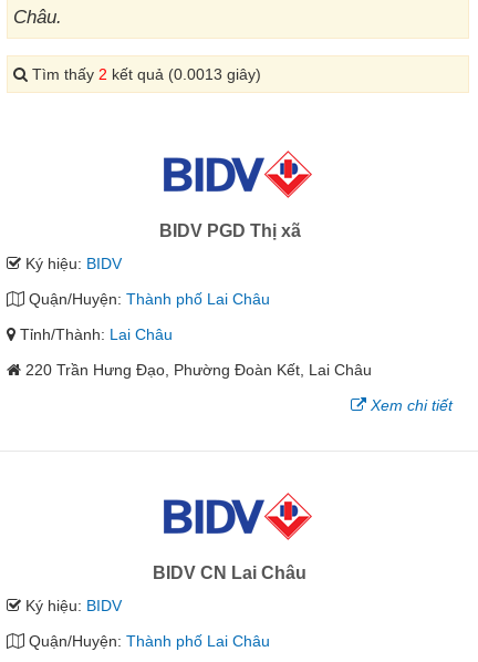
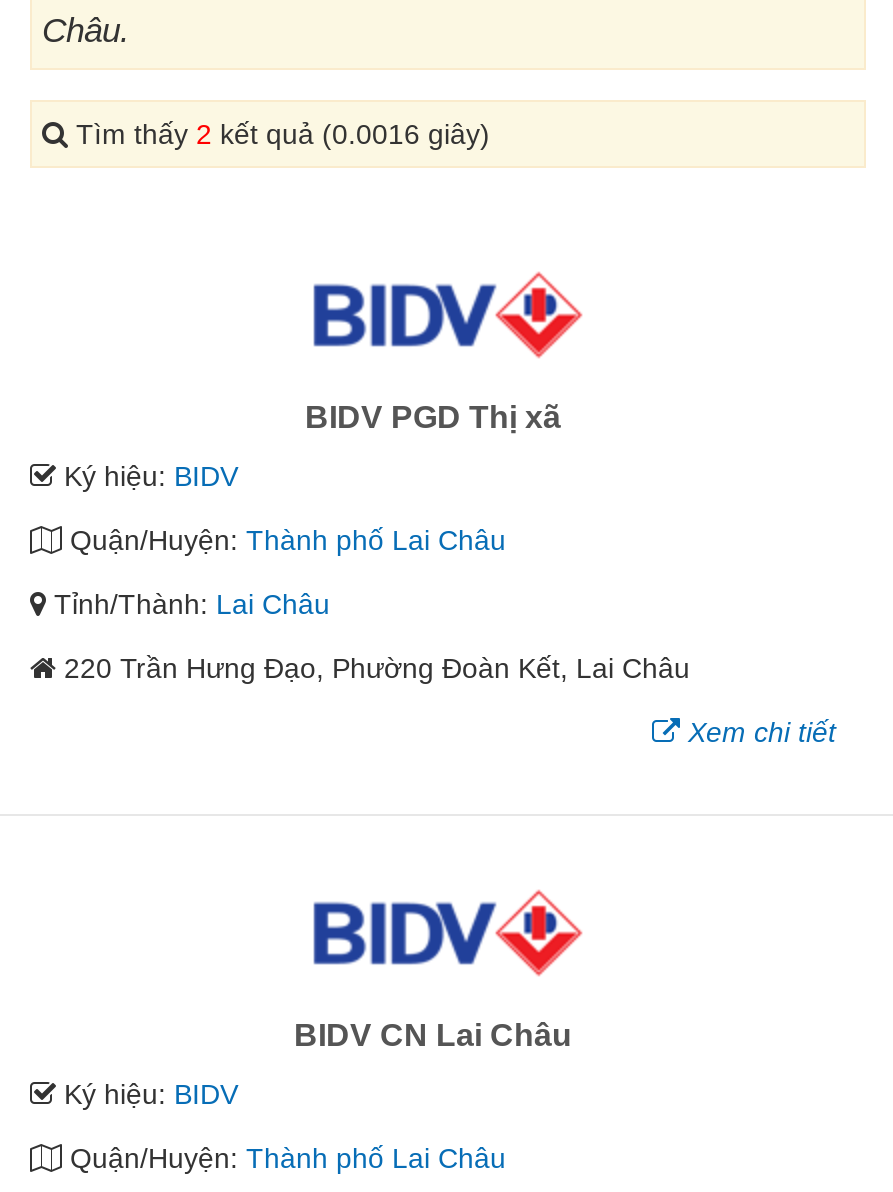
- Tìm thấy 2 kết quả (0.0013 giây)
+ Tìm thấy 2 kết quả (0.0016 giây)
